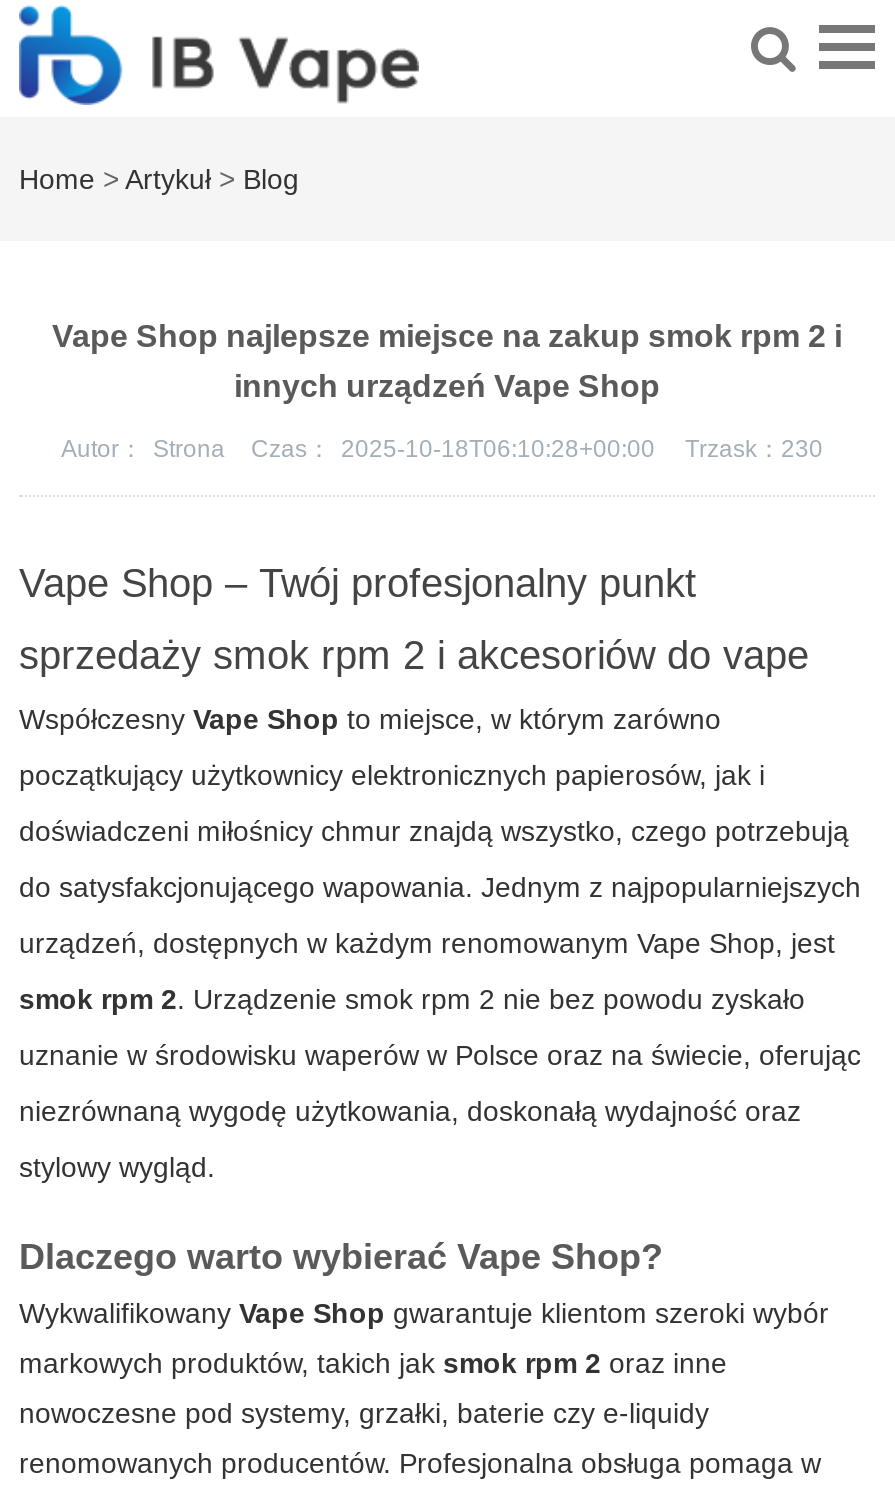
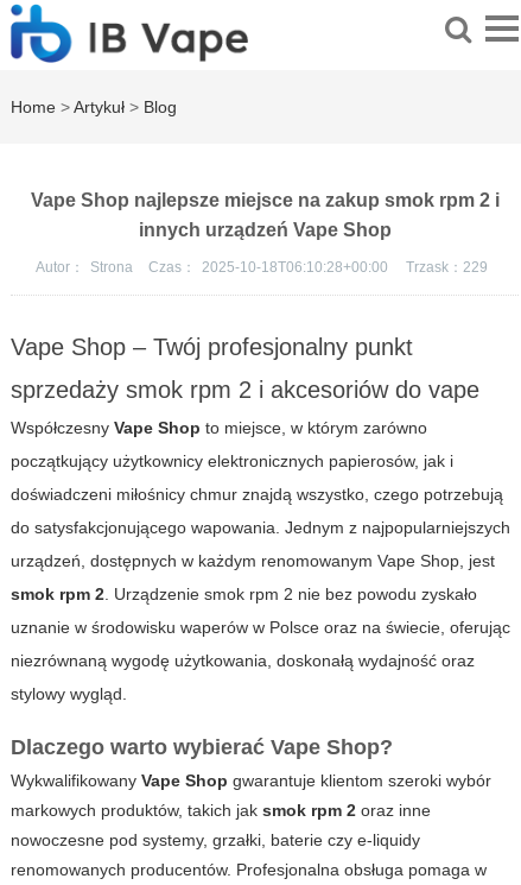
- Autor： Strona Czas： 2025-10-18T06:10:28+00:00 Trzask：230
+ Autor： Strona Czas： 2025-10-18T06:10:28+00:00 Trzask：229
